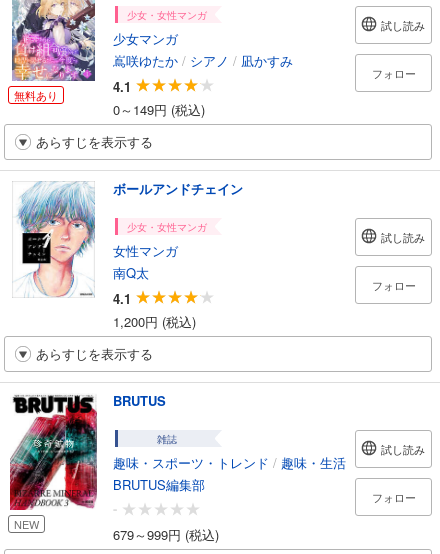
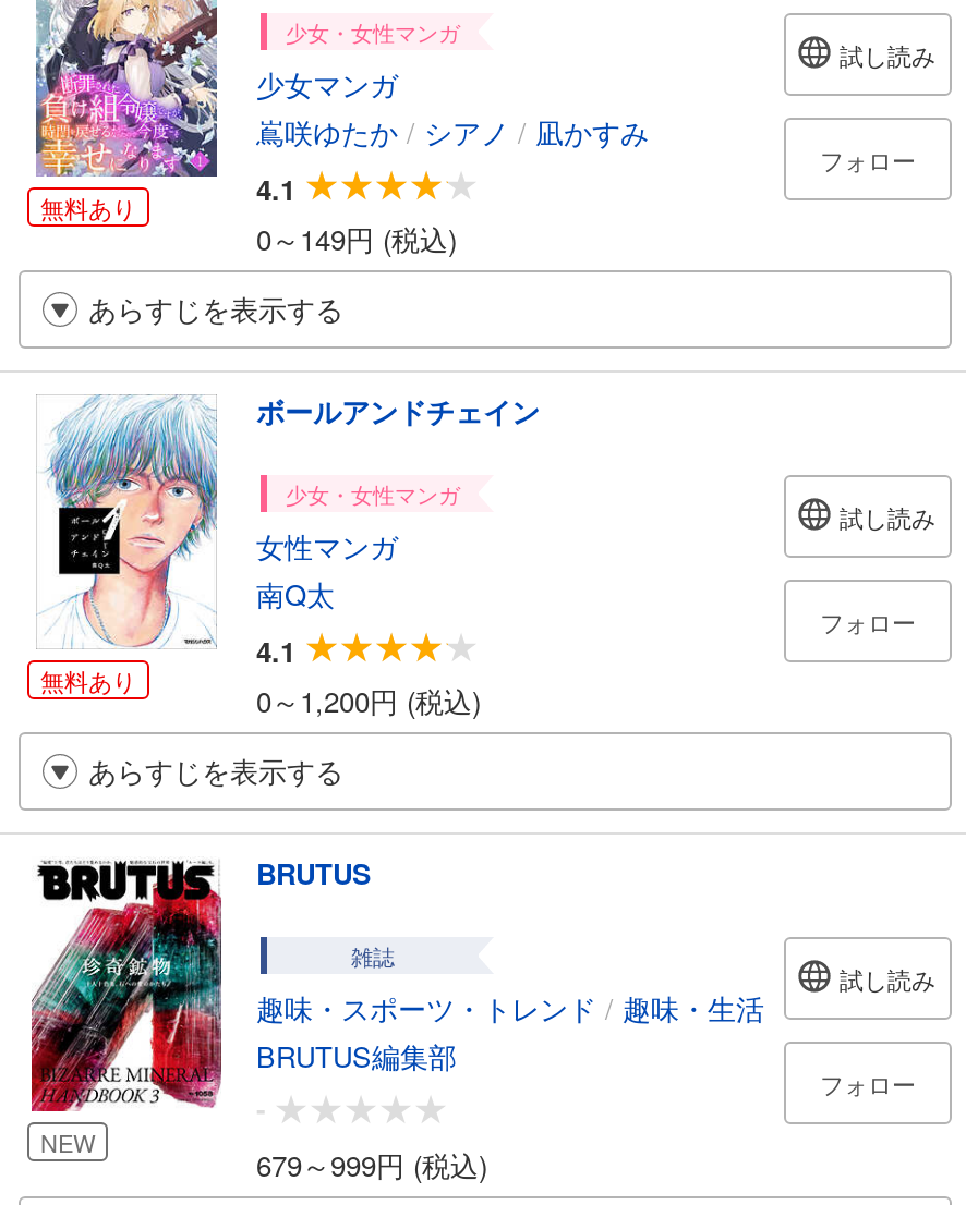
+ 無料あり

- 1,200円 (税込)
+ 0～1,200円 (税込)
